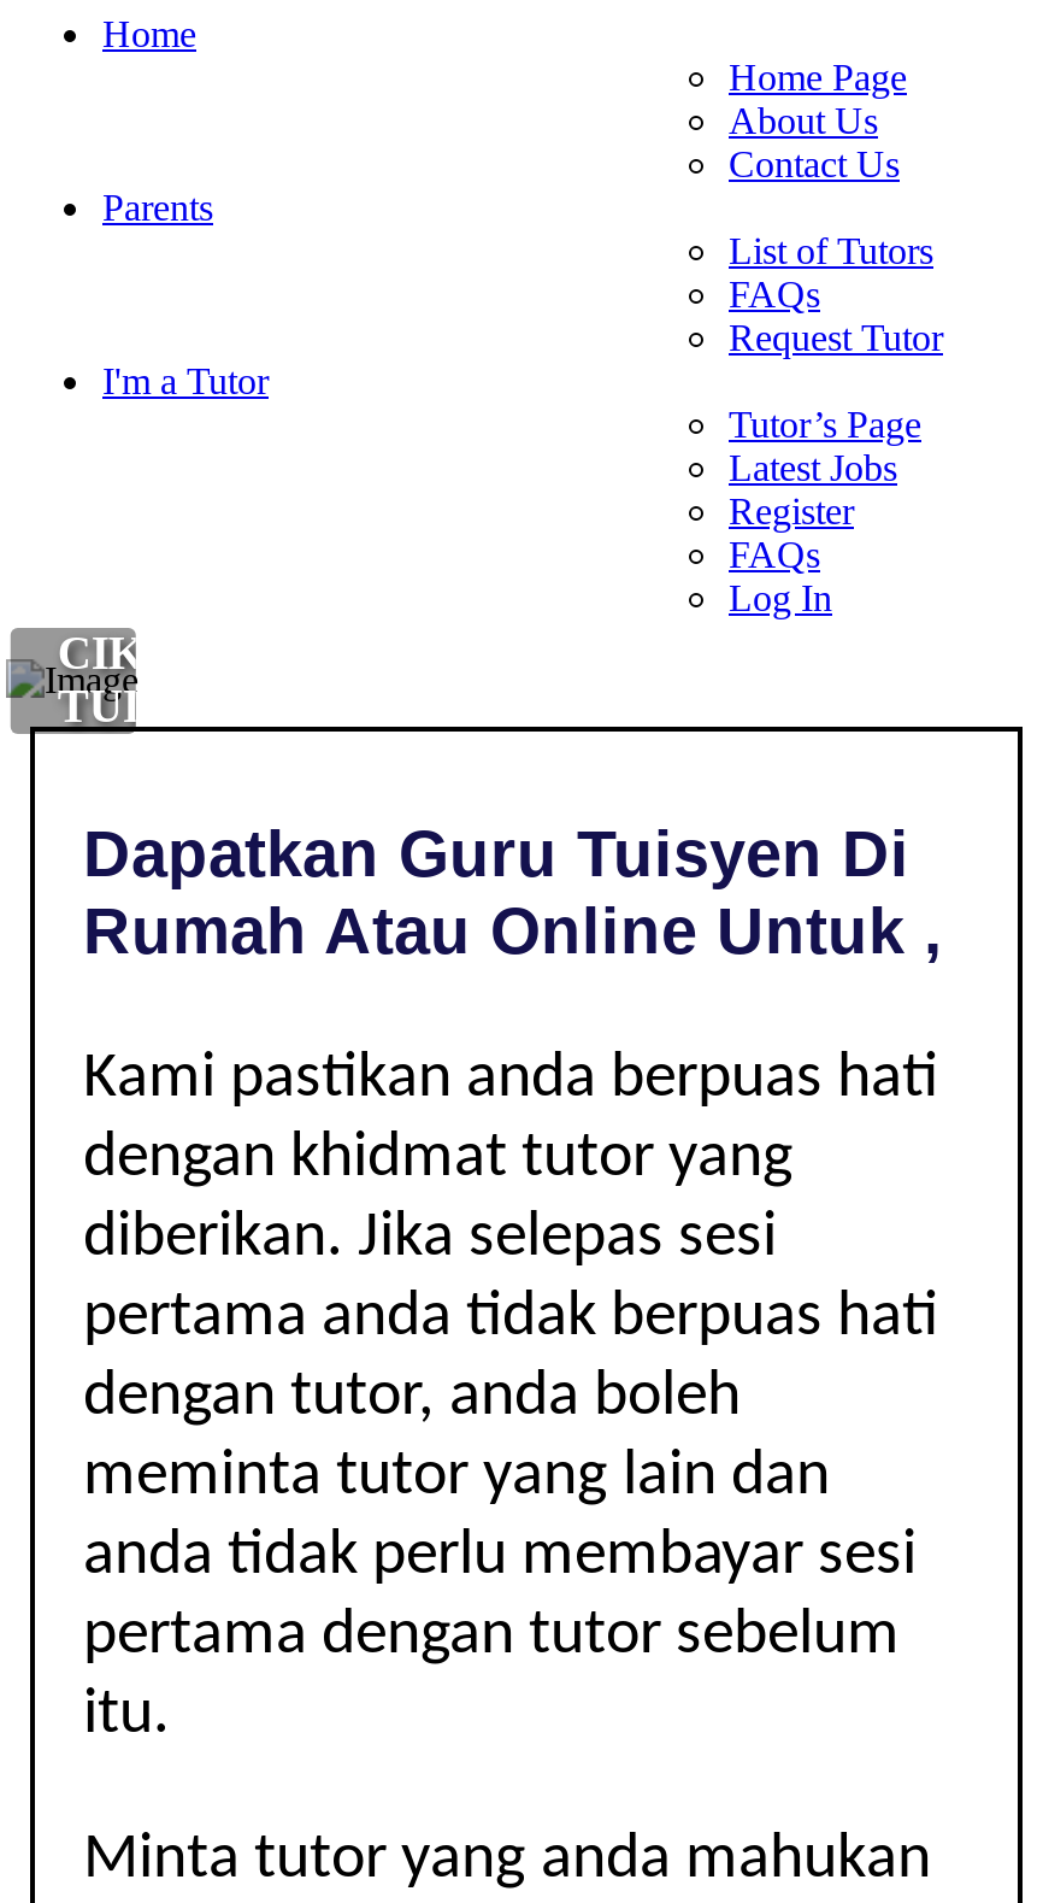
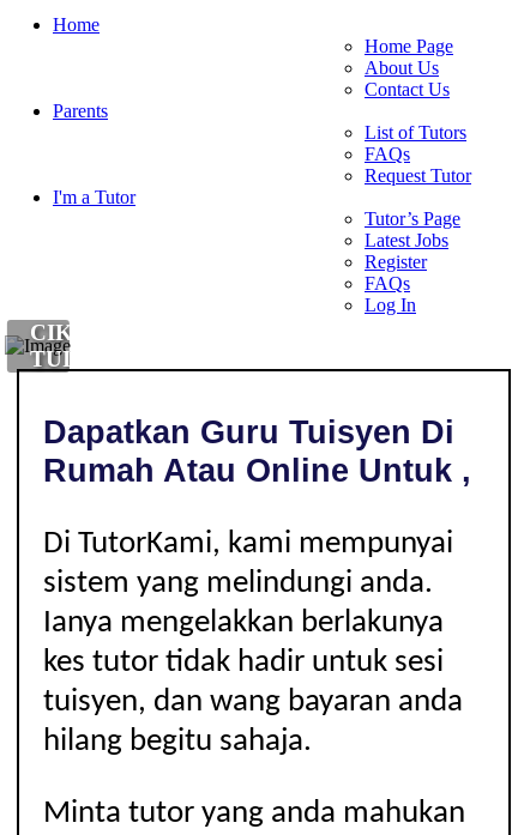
- Kami pastikan anda berpuas hati
- dengan khidmat tutor yang
- diberikan. Jika selepas sesi
- pertama anda tidak berpuas hati
- dengan tutor, anda boleh
- meminta tutor yang lain dan
- anda tidak perlu membayar sesi
- pertama dengan tutor sebelum
- itu.
+ Di TutorKami, kami mempunyai
+ sistem yang melindungi anda.
+ Ianya mengelakkan berlakunya
+ kes tutor tidak hadir untuk sesi
+ tuisyen, dan wang bayaran anda
+ hilang begitu sahaja.
